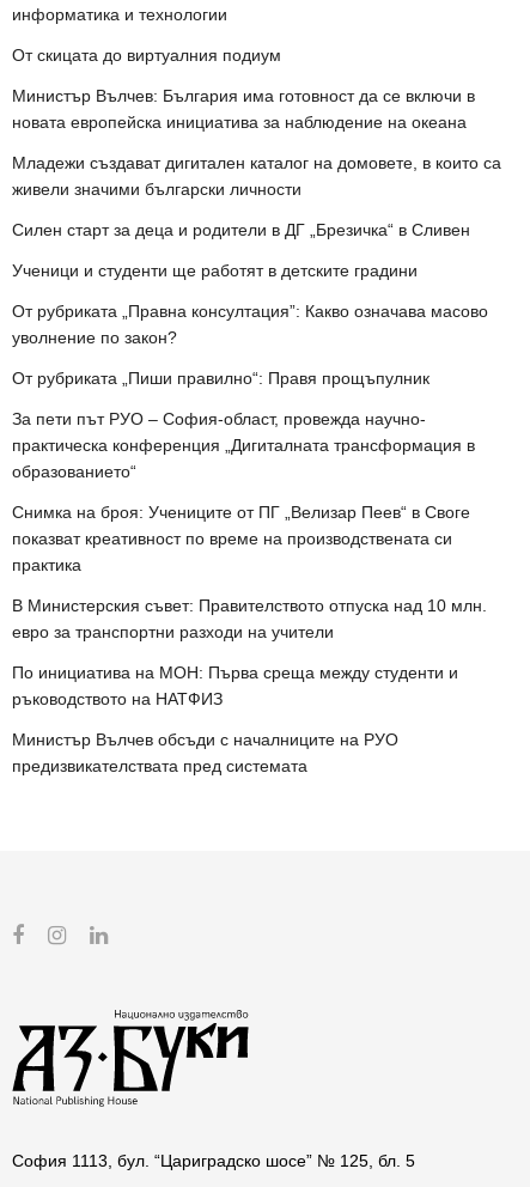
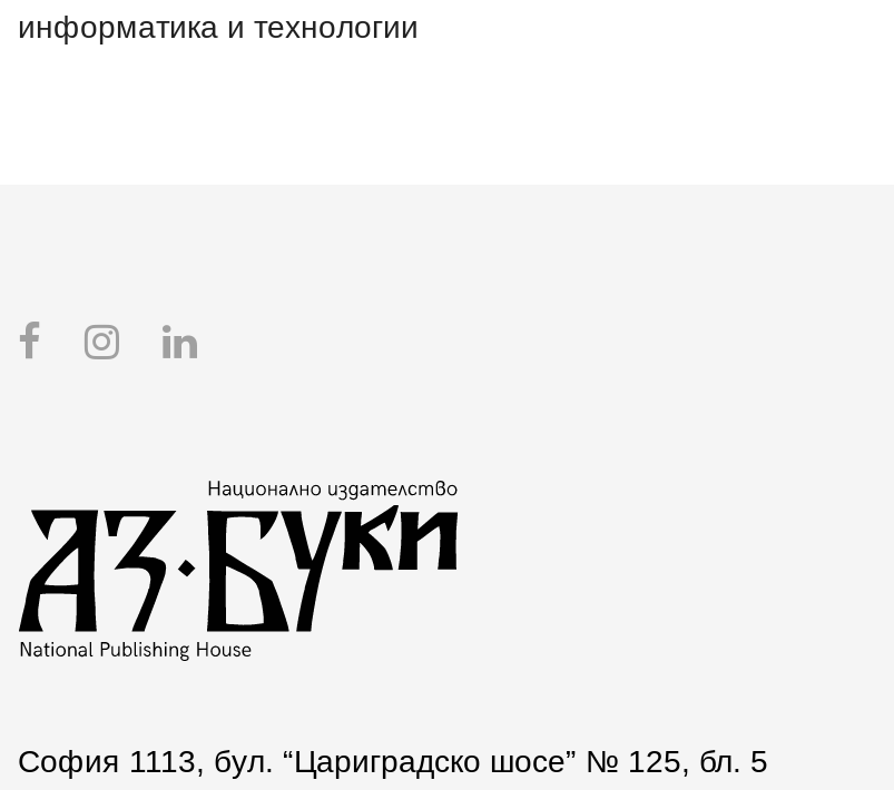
- От скицата до виртуалния подиум
- Министър Вълчев: България има готовност да се включи в
- новата европейска инициатива за наблюдение на океана
- Младежи създават дигитален каталог на домовете, в които са
- живели значими български личности
- Силен старт за деца и родители в ДГ „Брезичка“ в Сливен
- Ученици и студенти ще работят в детските градини
- От рубриката „Правна консултация”: Какво означава масово
- уволнение по закон?
- От рубриката „Пиши правилно“: Правя прощъпулник
- За пети път РУО – София-област, провежда научно-
- практическа конференция „Дигиталната трансформация в
- образованието“
- Снимка на броя: Учениците от ПГ „Велизар Пеев“ в Своге
- показват креативност по време на производствената си
- практика
- В Министерския съвет: Правителството отпуска над 10 млн.
- евро за транспортни разходи на учители
- По инициатива на МОН: Първа среща между студенти и
- ръководството на НАТФИЗ
- Министър Вълчев обсъди с началниците на РУО
- предизвикателствата пред системата
